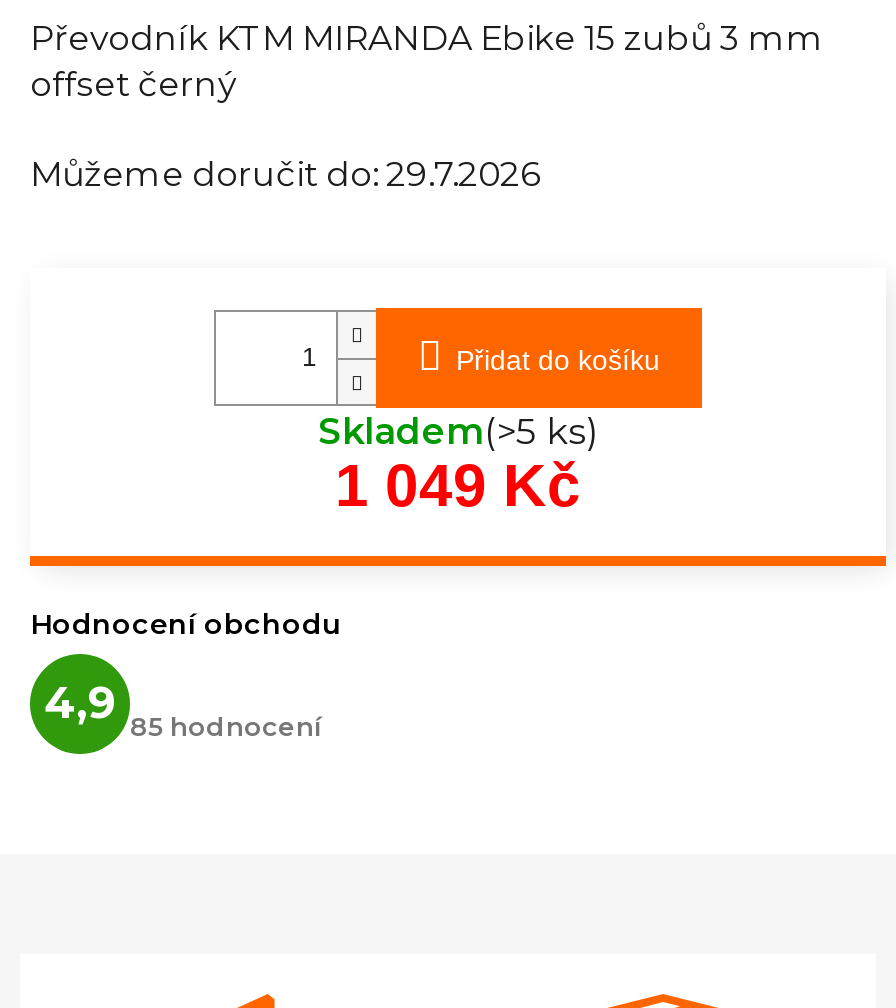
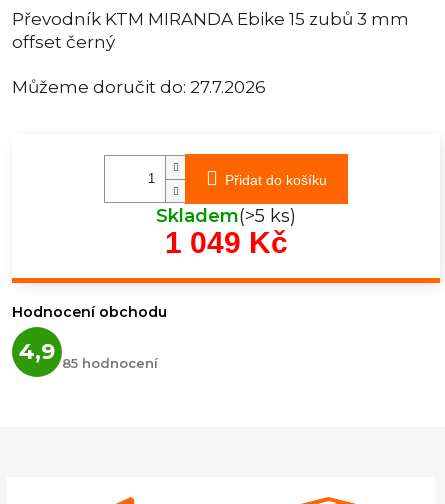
- Můžeme doručit do: 29.7.2026
+ Můžeme doručit do: 27.7.2026
